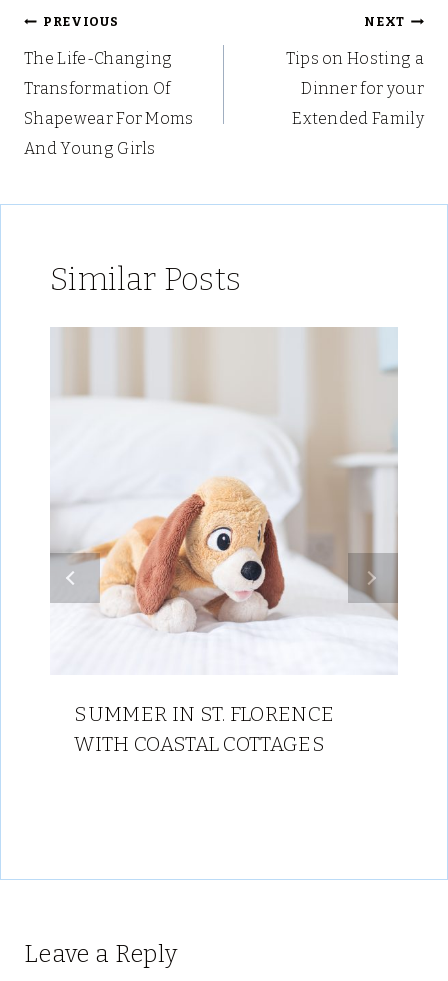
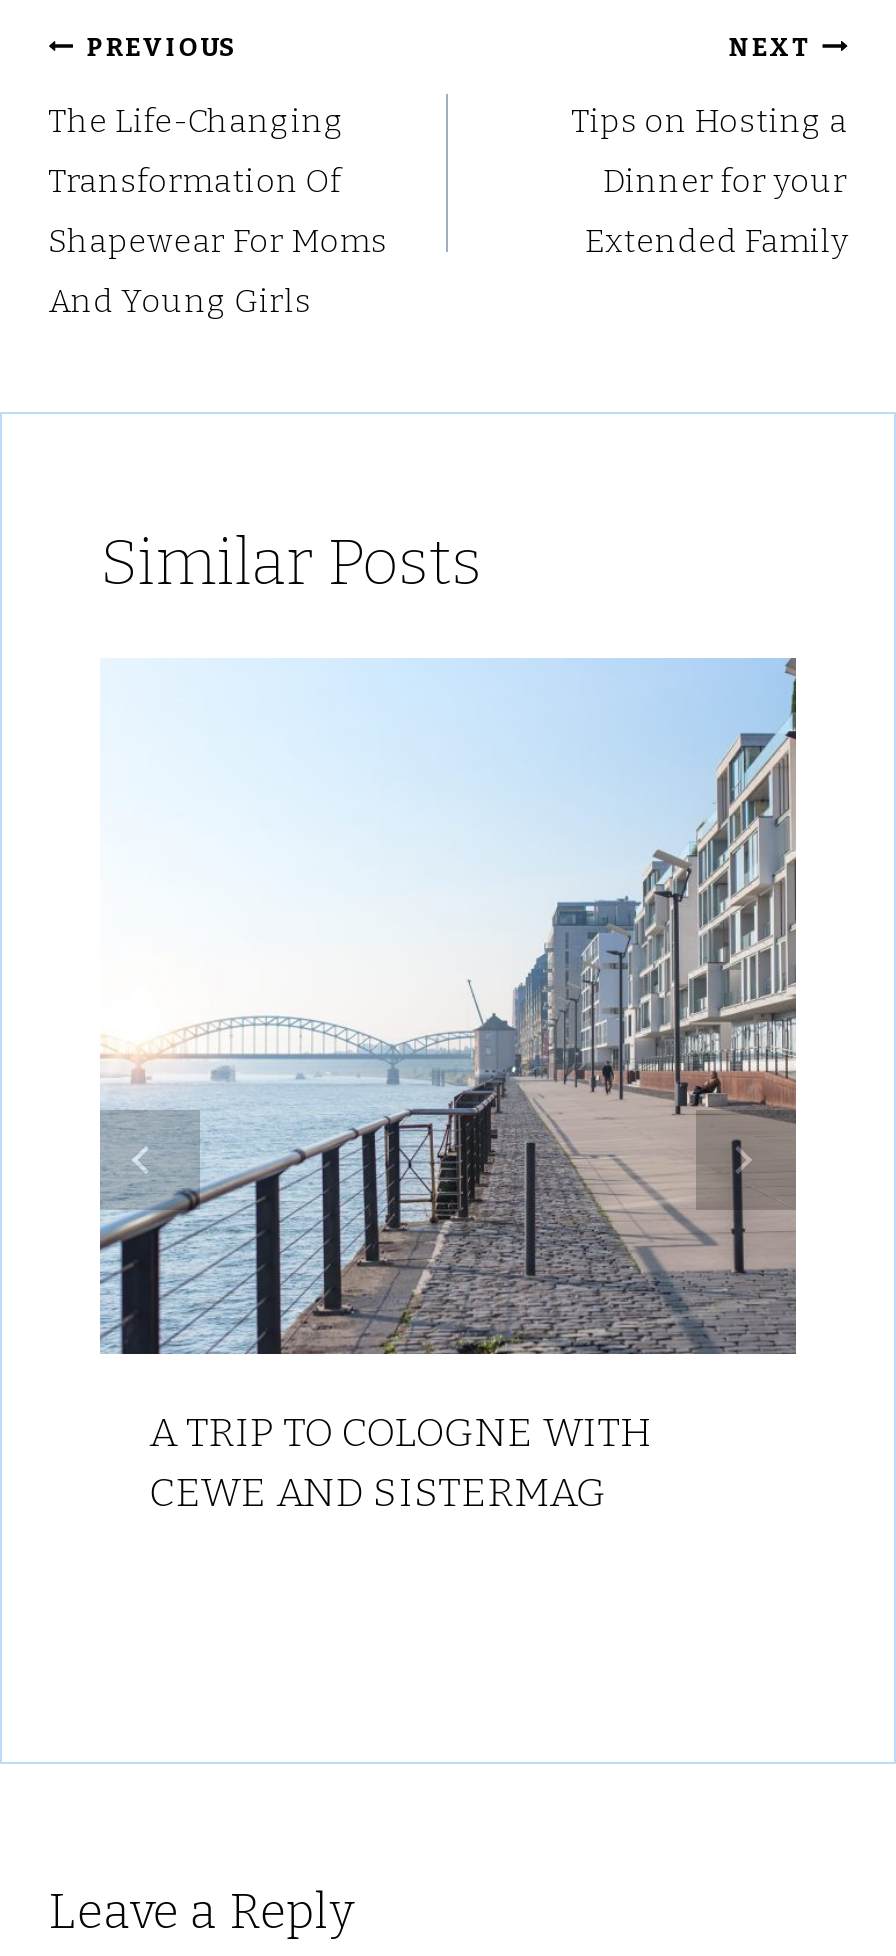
- [image]
- SUMMER IN ST. FLORENCE
- WITH COASTAL COTTAGES
+ [image]
+ A TRIP TO COLOGNE WITH
+ CEWE AND SISTERMAG
